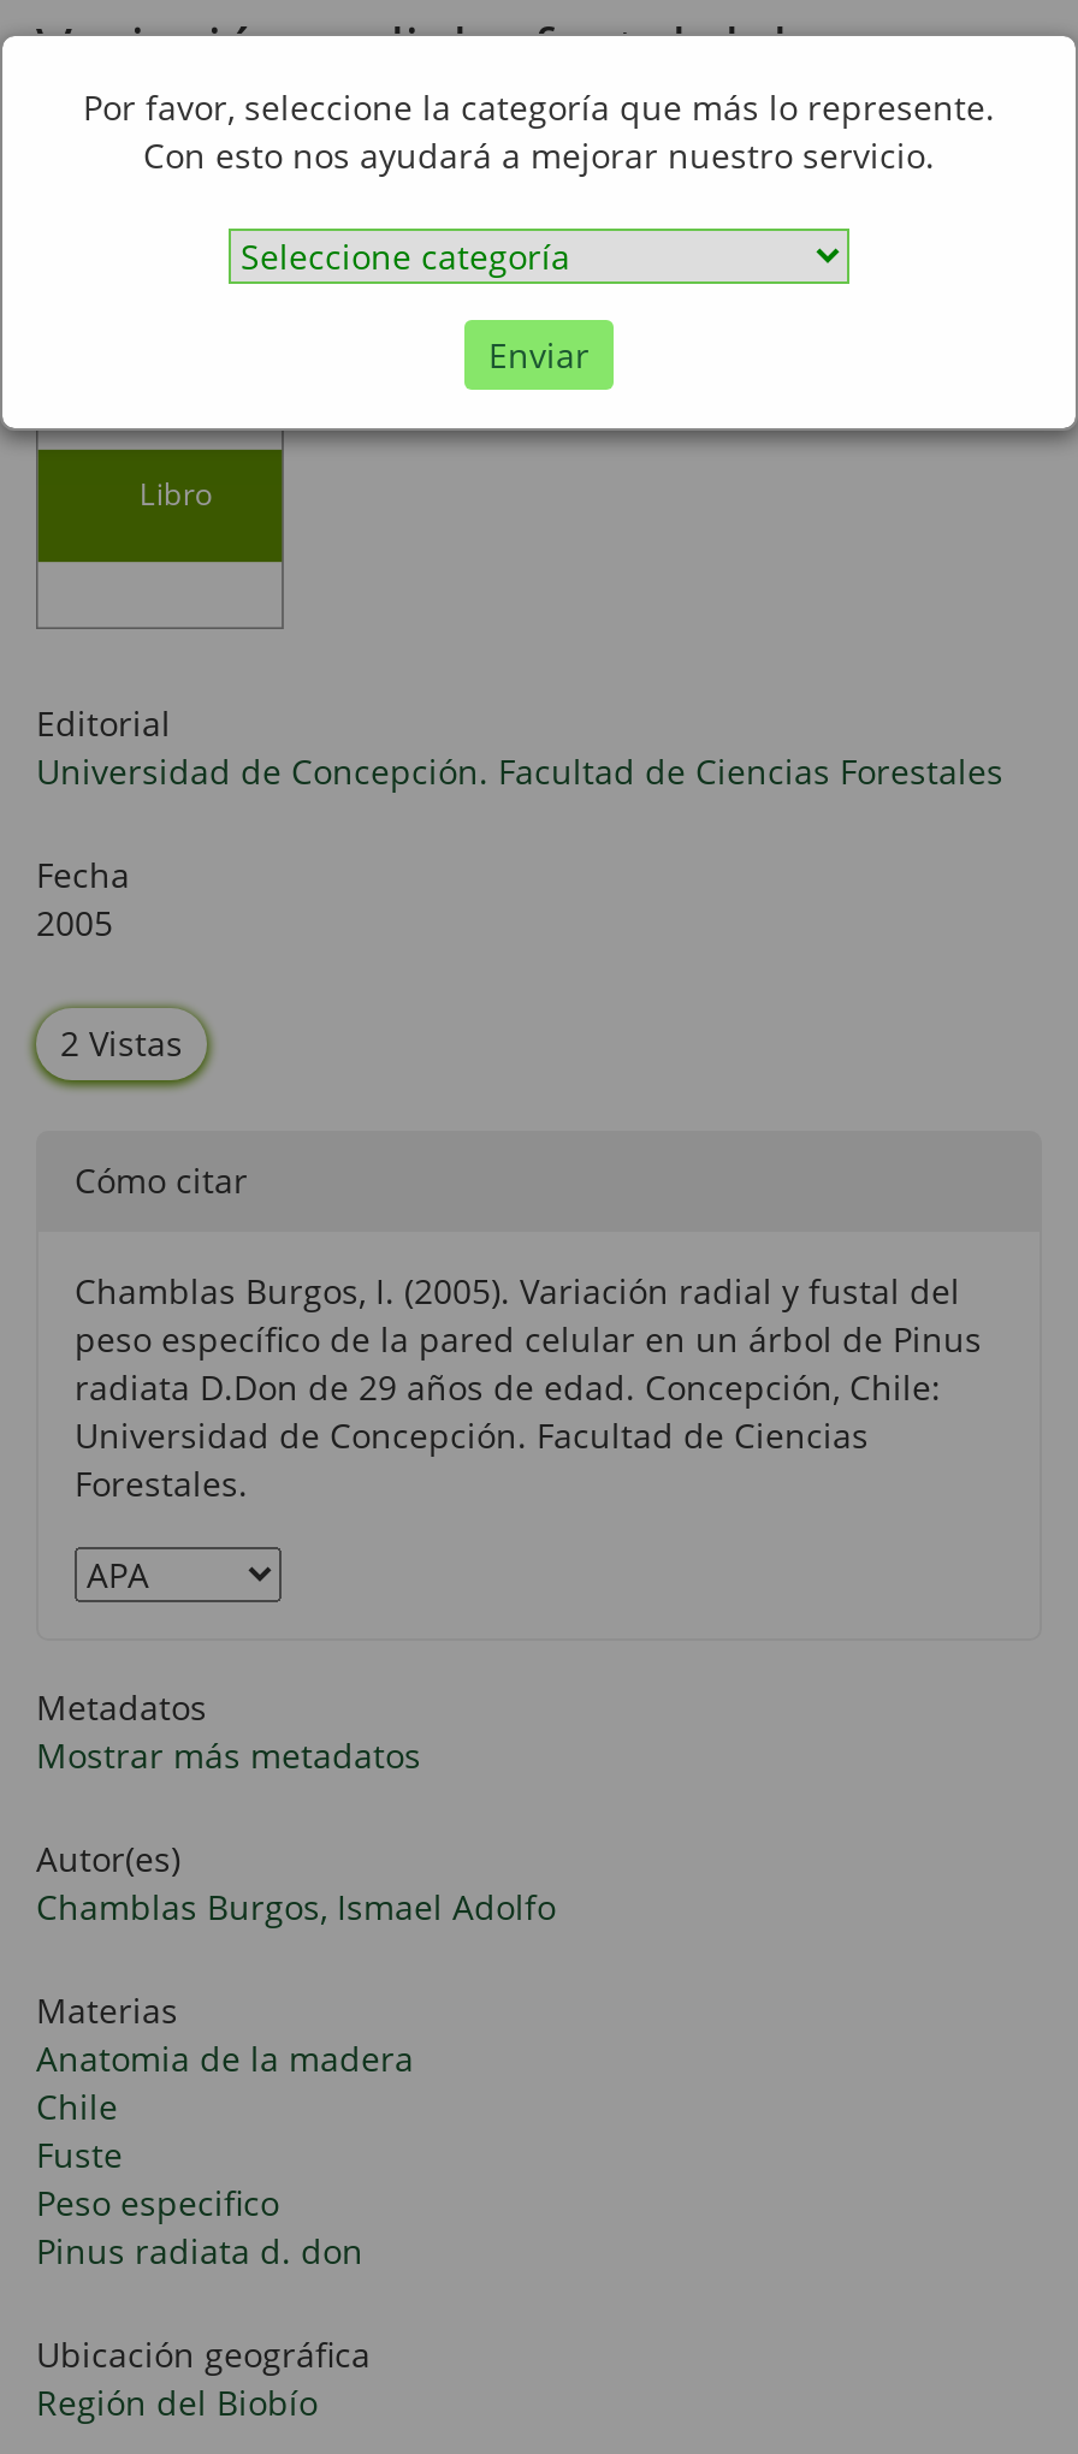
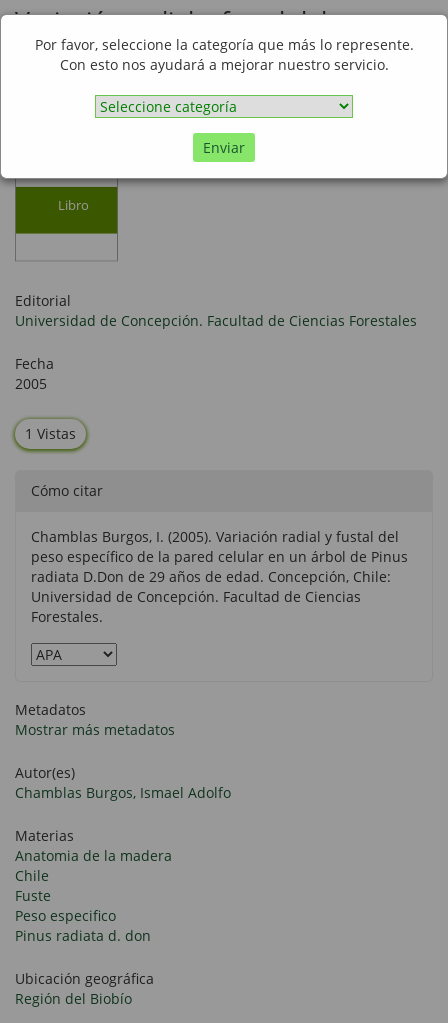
- 2 Vistas
+ 1 Vistas
